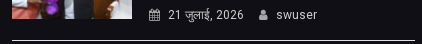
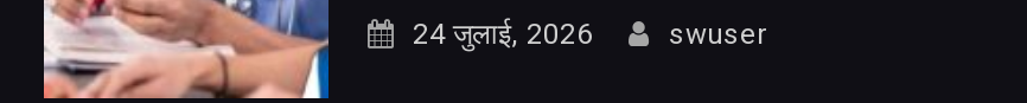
- 21 जुलाई, 2026
+ 24 जुलाई, 2026
